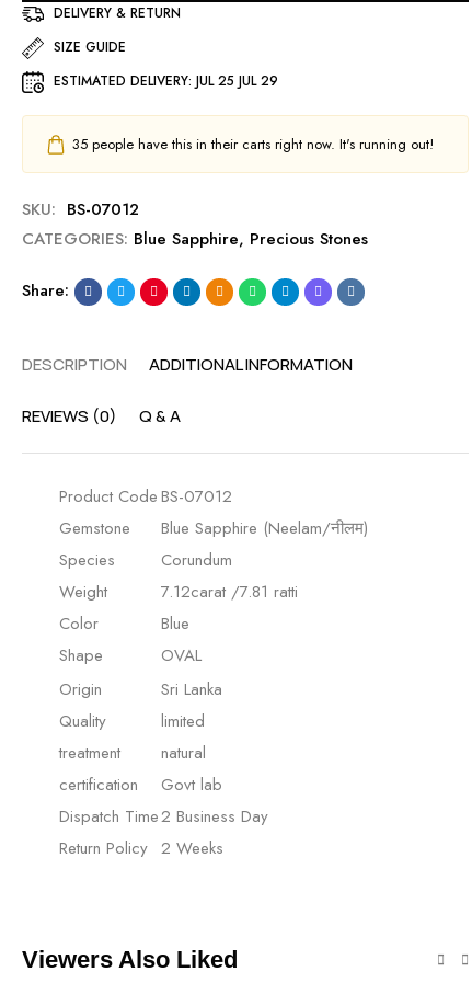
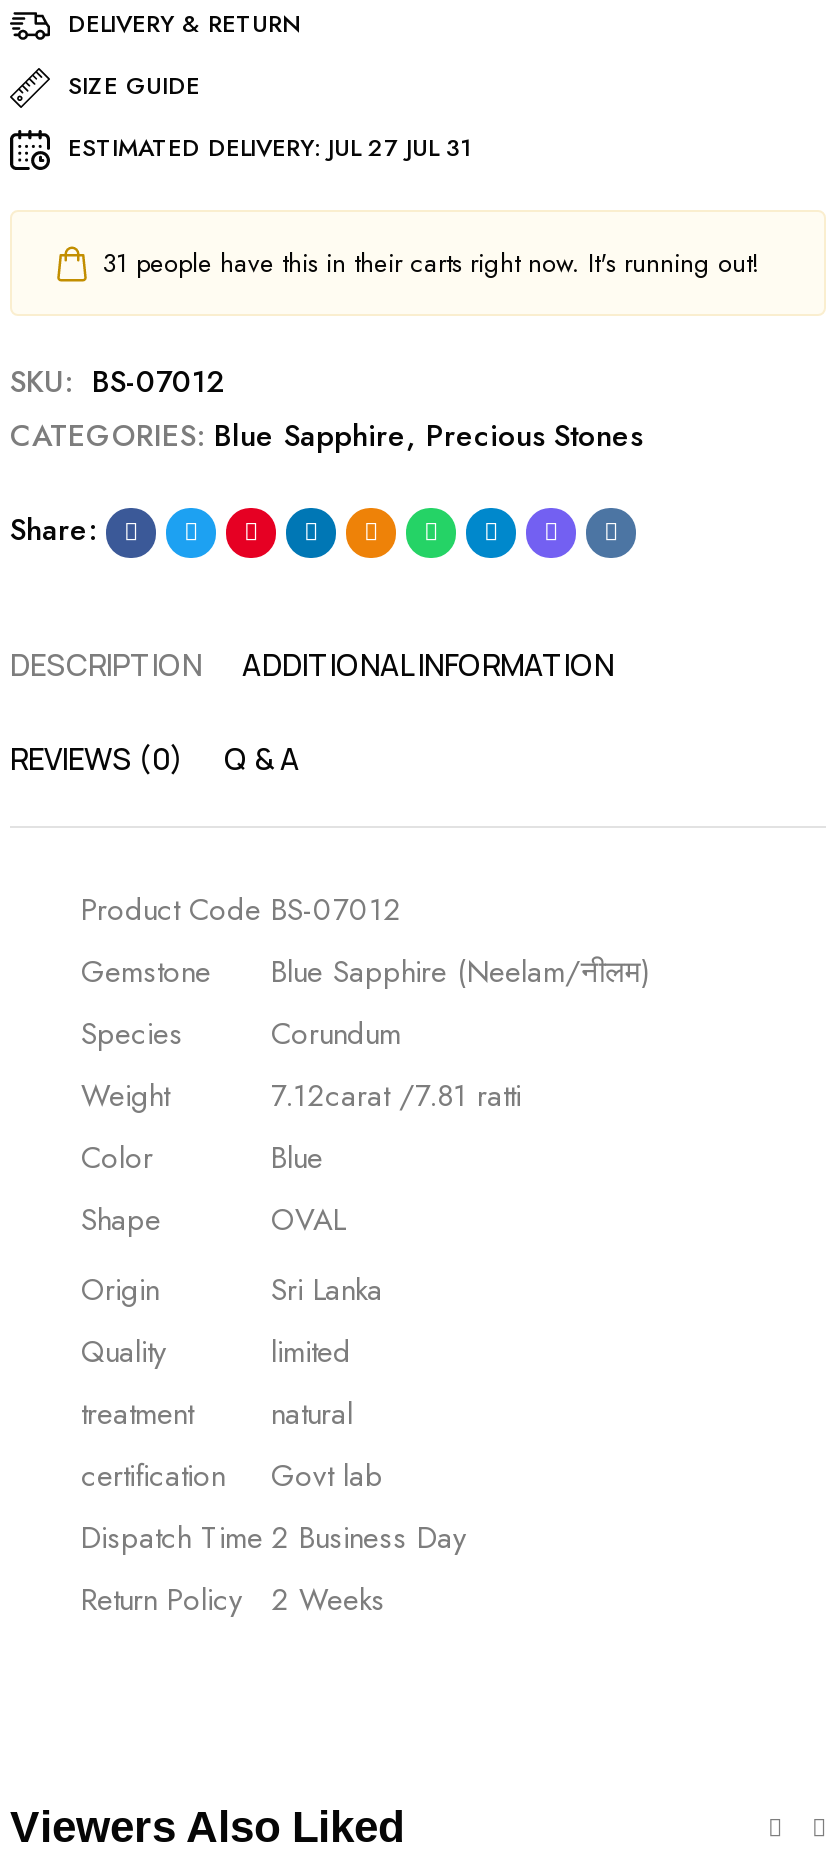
- ESTIMATED DELIVERY: JUL 25 JUL 29
+ ESTIMATED DELIVERY: JUL 27 JUL 31

- 35 people have this in their carts right now. It's running out!
+ 31 people have this in their carts right now. It's running out!
